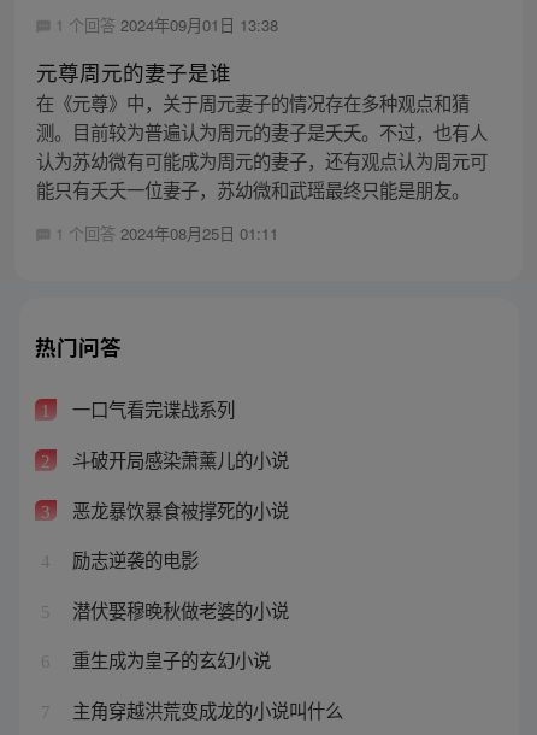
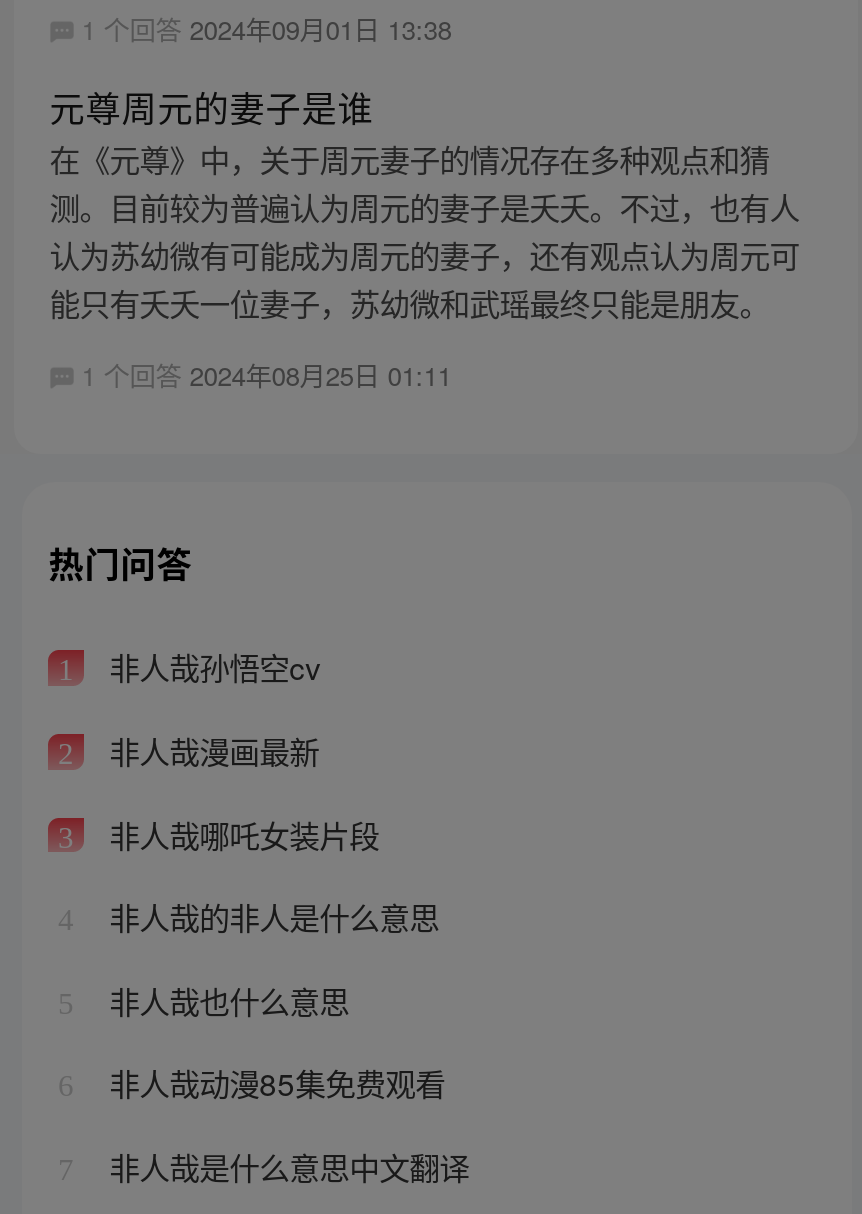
- 一口气看完谍战系列
+ 非人哉孙悟空cv

- 斗破开局感染萧薰儿的小说
+ 非人哉漫画最新

- 恶龙暴饮暴食被撑死的小说
+ 非人哉哪吒女装片段

- 励志逆袭的电影
+ 非人哉的非人是什么意思

- 潜伏娶穆晚秋做老婆的小说
+ 非人哉也什么意思

- 重生成为皇子的玄幻小说
+ 非人哉动漫85集免费观看

- 主角穿越洪荒变成龙的小说叫什么
+ 非人哉是什么意思中文翻译
